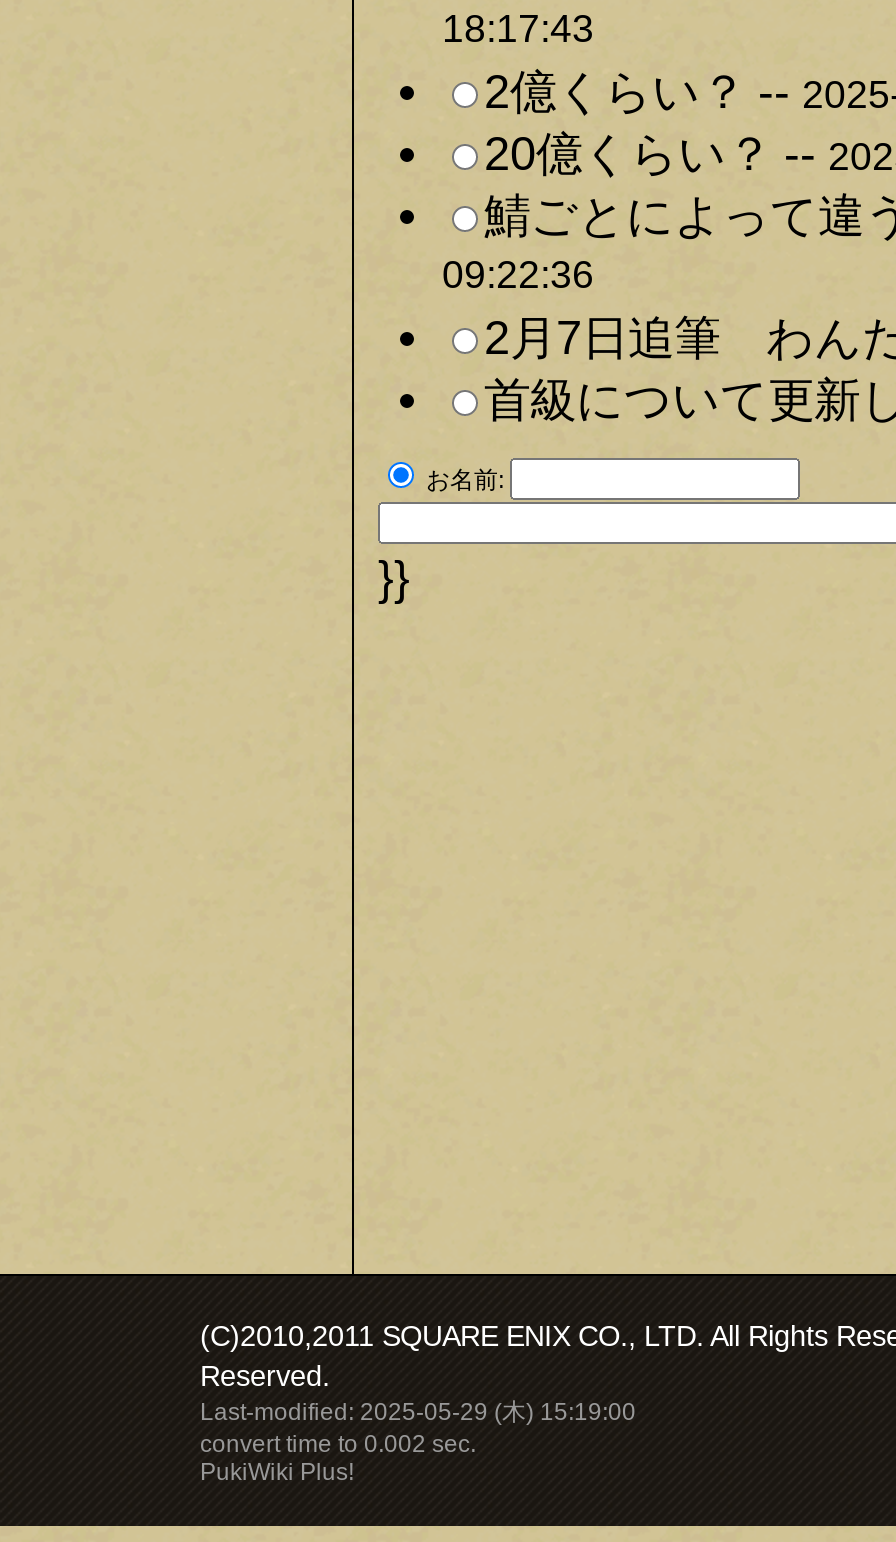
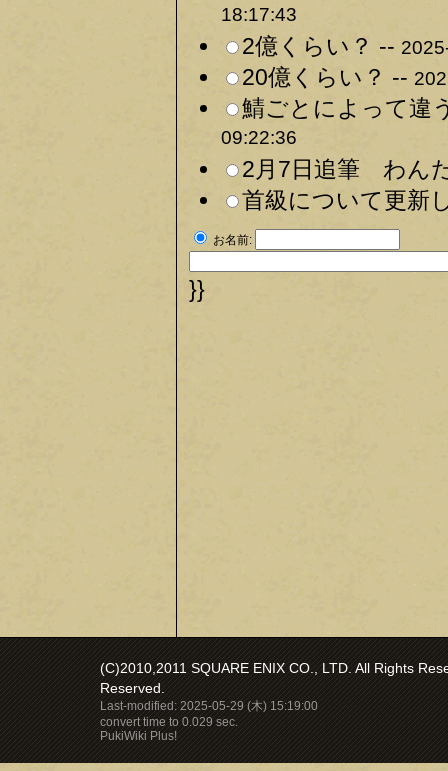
- convert time to 0.002 sec.
+ convert time to 0.029 sec.
